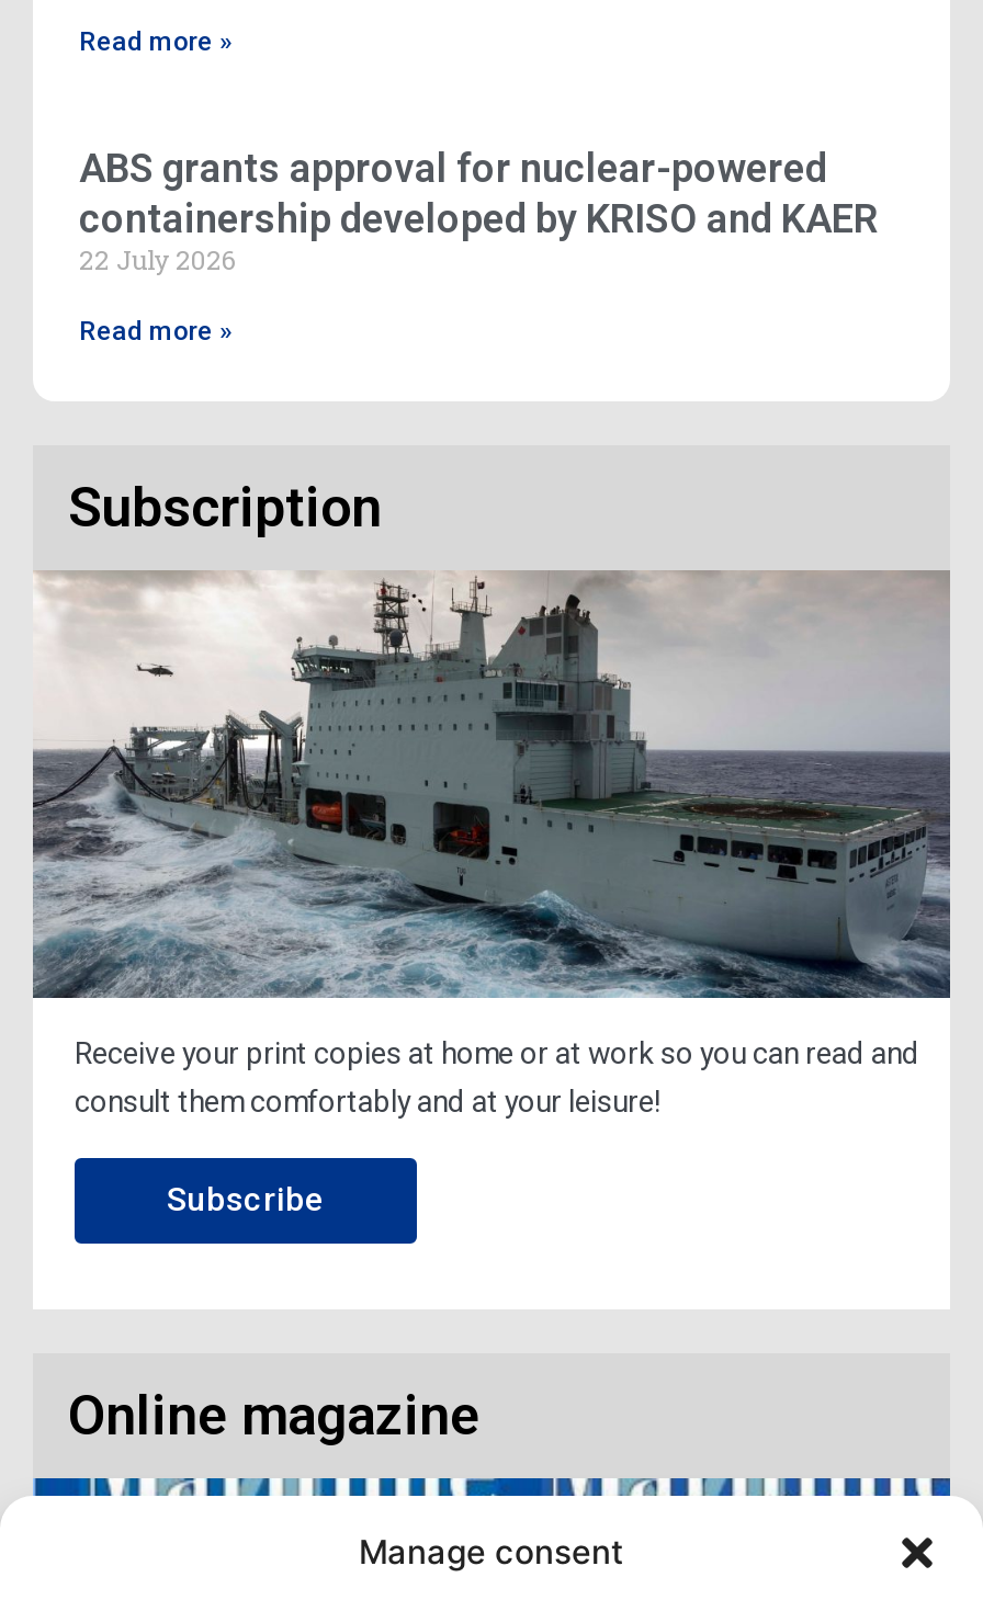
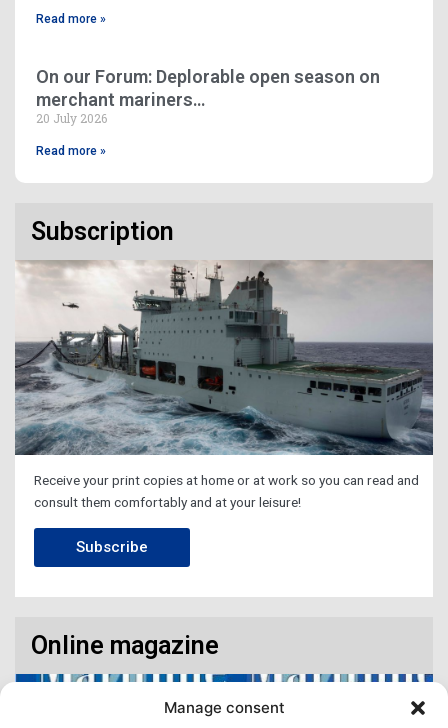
- ABS grants approval for nuclear-powered
- containership developed by KRISO and KAER
- 22 July 2026
+ On our Forum: Deplorable open season on
+ merchant mariners…
+ 20 July 2026
